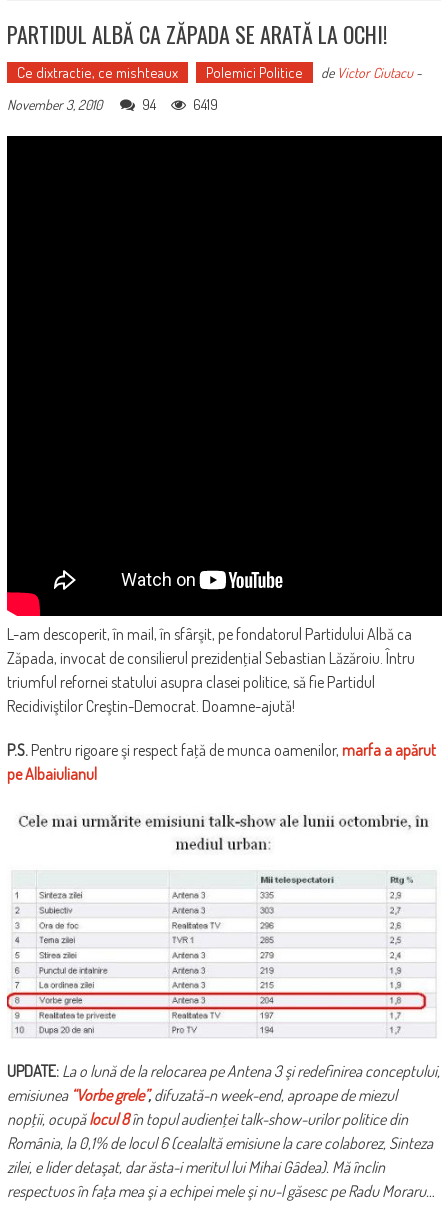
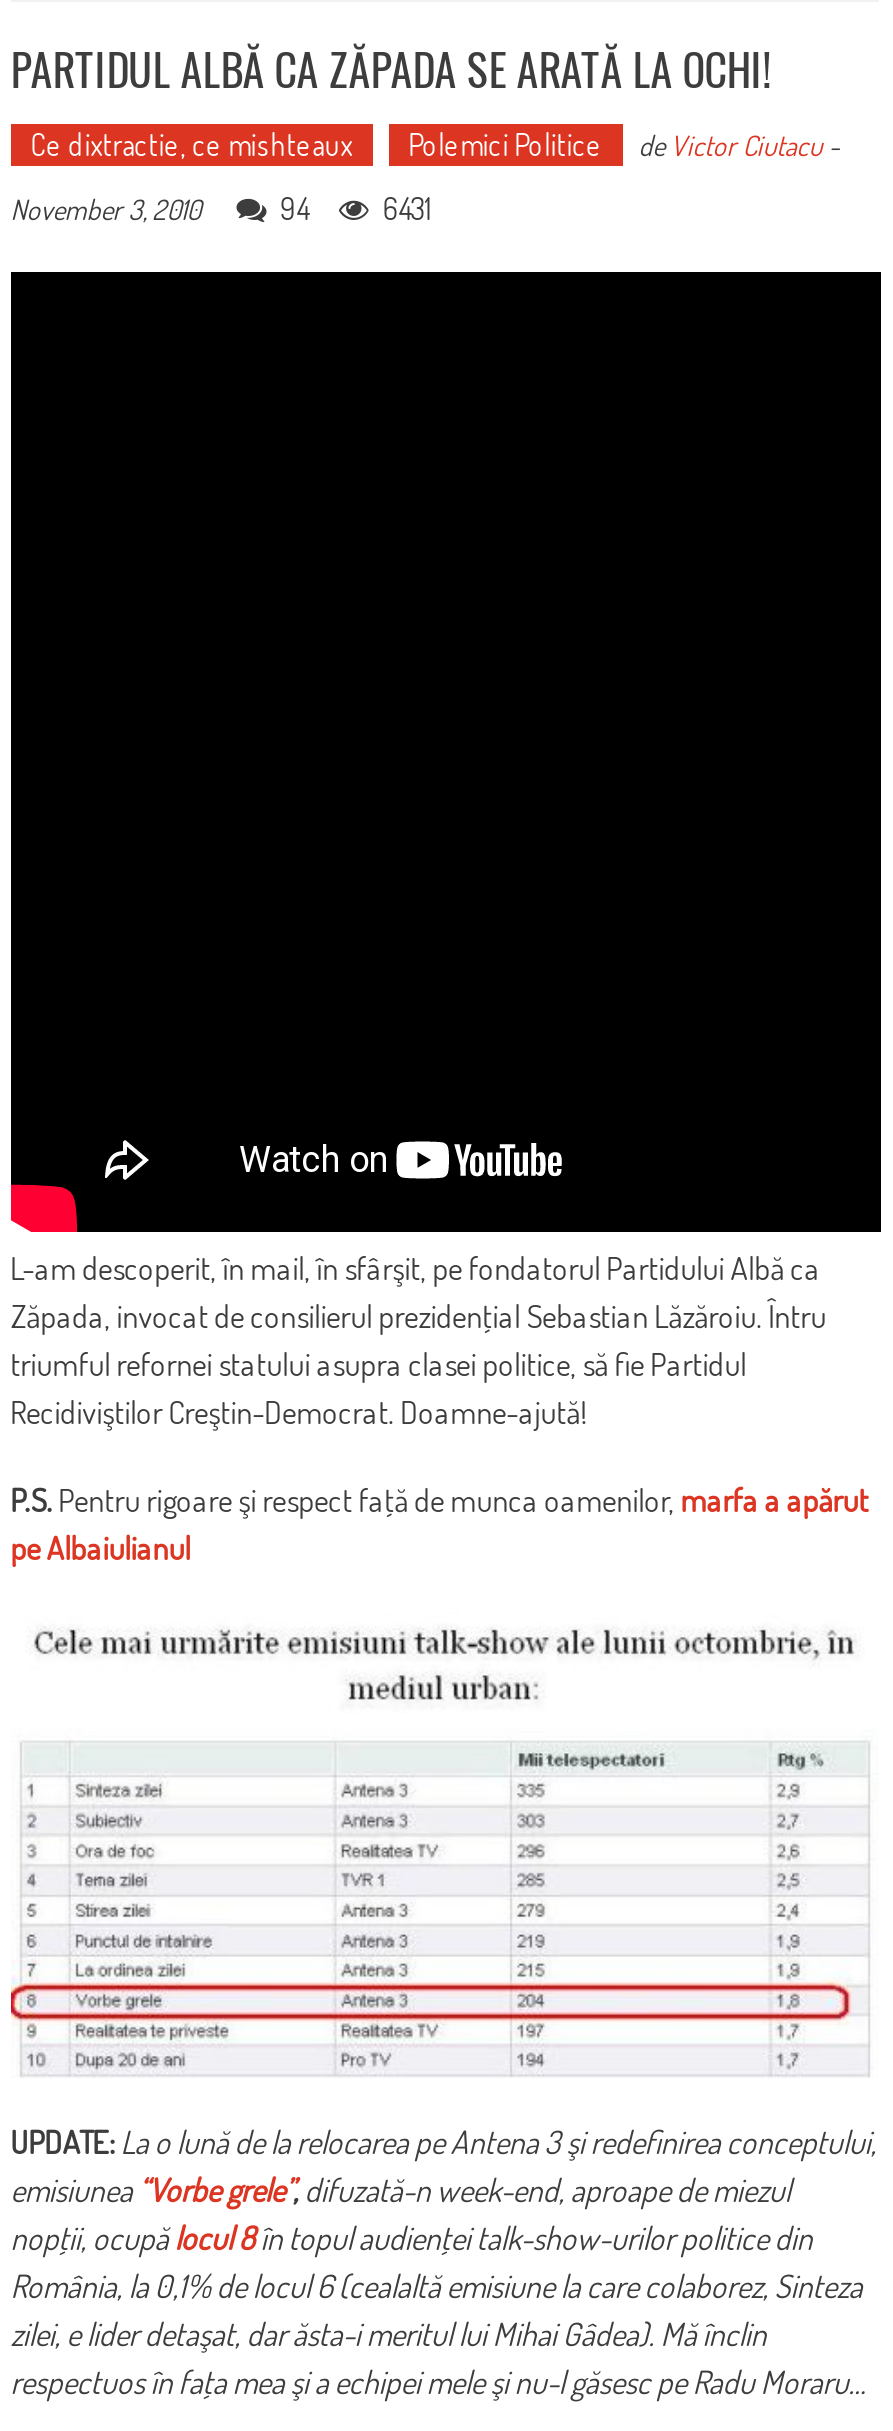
- 94 6419
+ 94 6431
